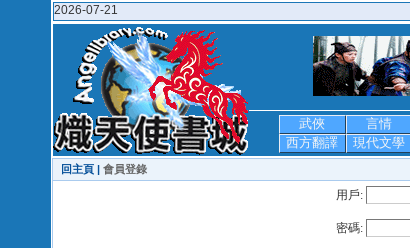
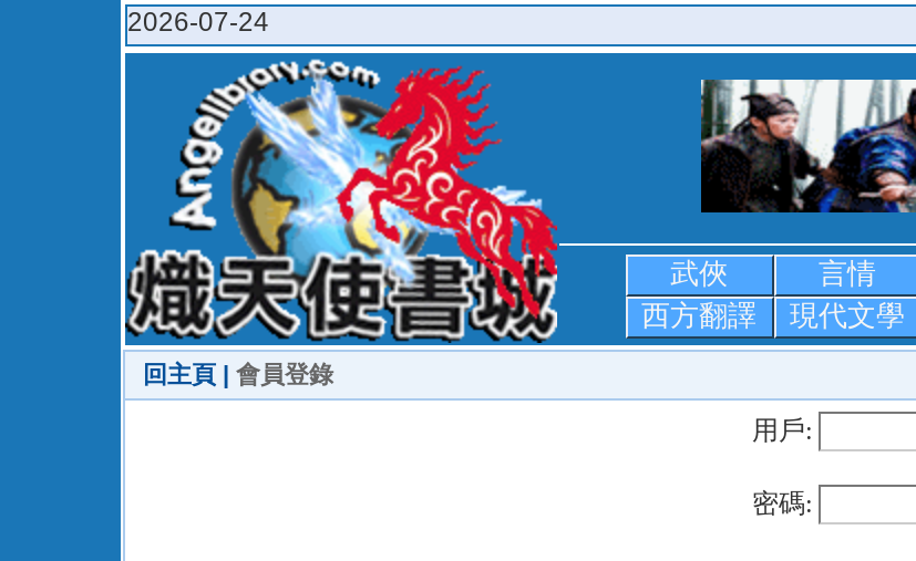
- 2026-07-21
+ 2026-07-24
